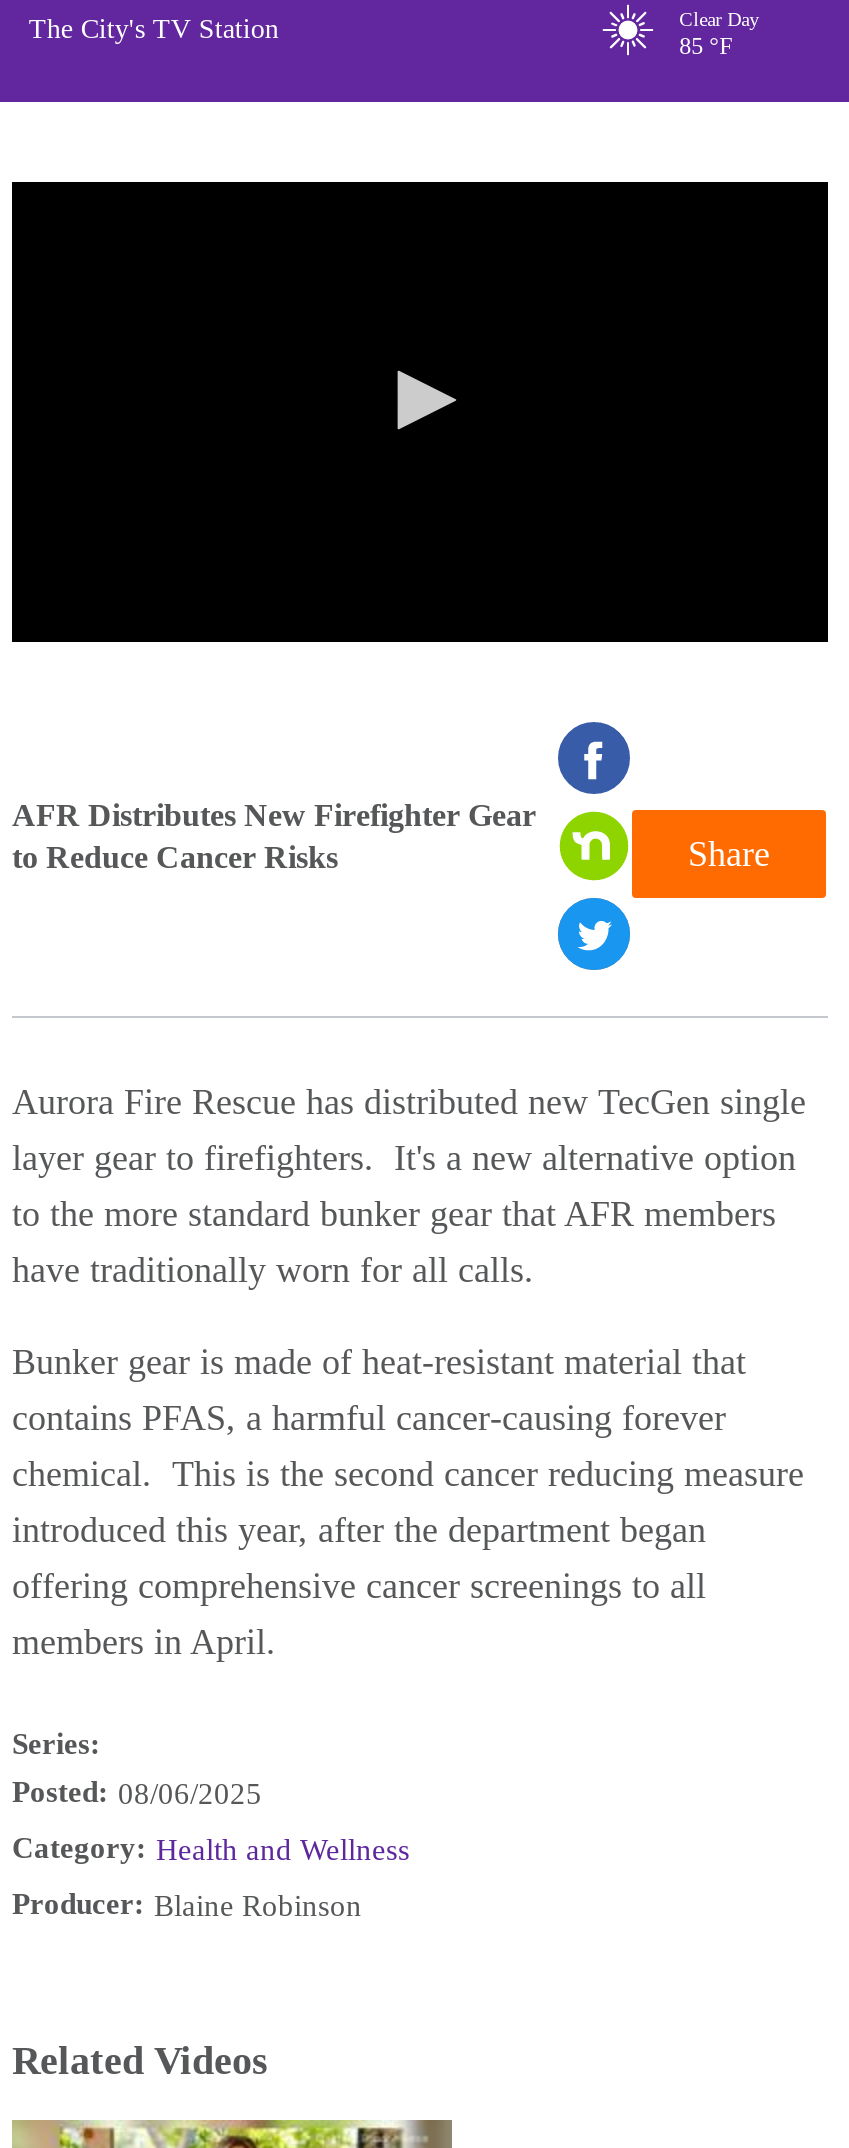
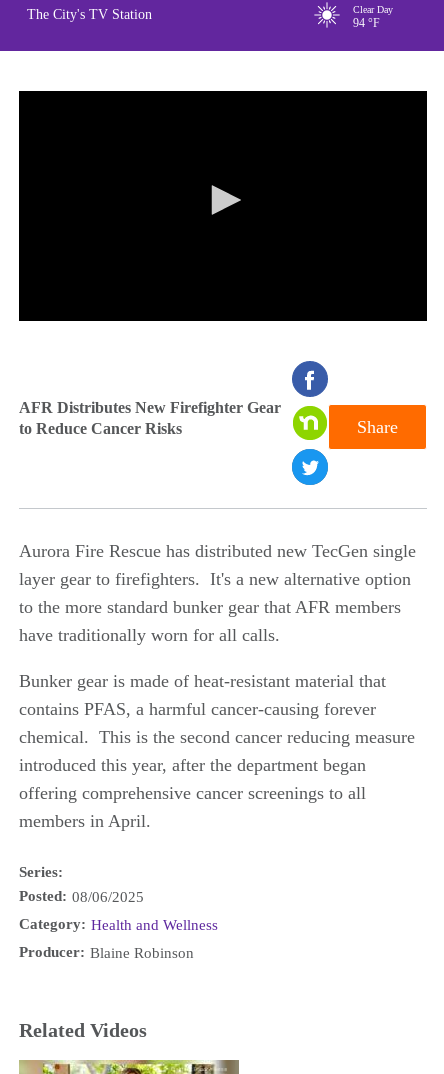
- 85 °F
+ 94 °F
